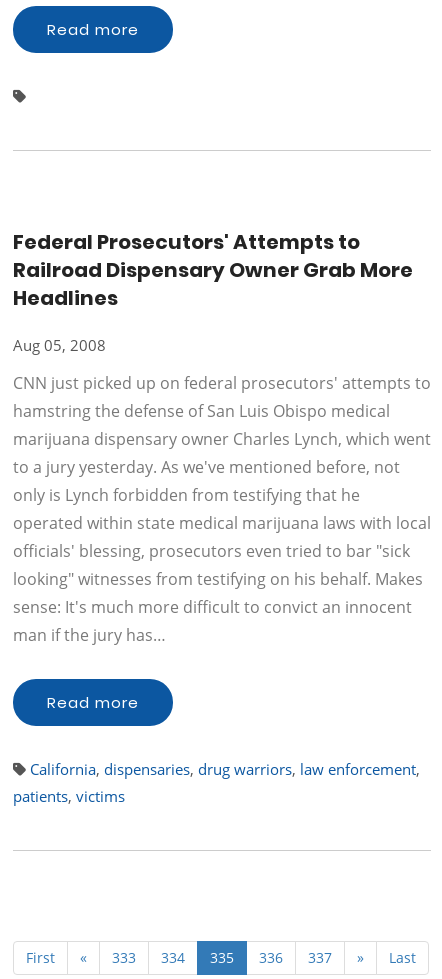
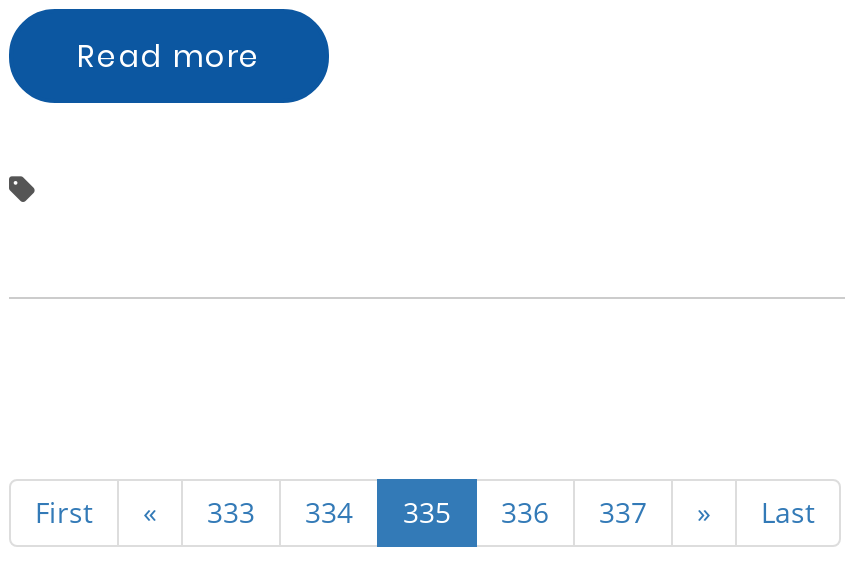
- Federal Prosecutors' Attempts to
- Railroad Dispensary Owner Grab More
- Headlines
- Aug 05, 2008
- CNN just picked up on federal prosecutors' attempts to
- hamstring the defense of San Luis Obispo medical
- marijuana dispensary owner Charles Lynch, which went
- to a jury yesterday. As we've mentioned before, not
- only is Lynch forbidden from testifying that he
- operated within state medical marijuana laws with local
- officials' blessing, prosecutors even tried to bar "sick
- looking" witnesses from testifying on his behalf. Makes
- sense: It's much more difficult to convict an innocent
- man if the jury has…
- Read more
- California, dispensaries, drug warriors, law enforcement,
- patients, victims
